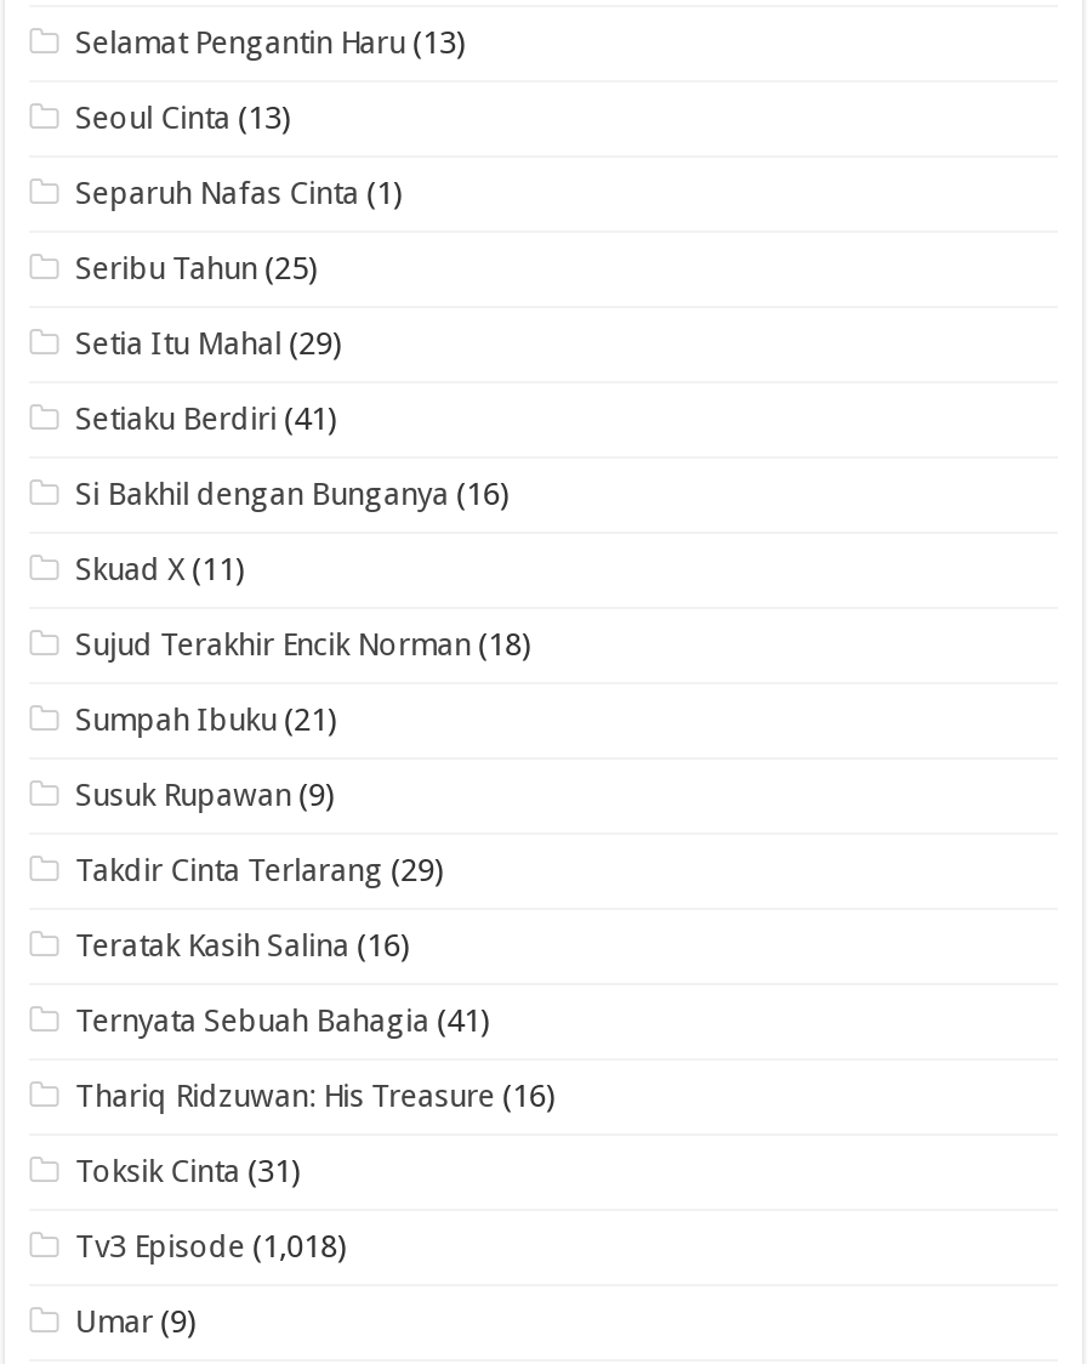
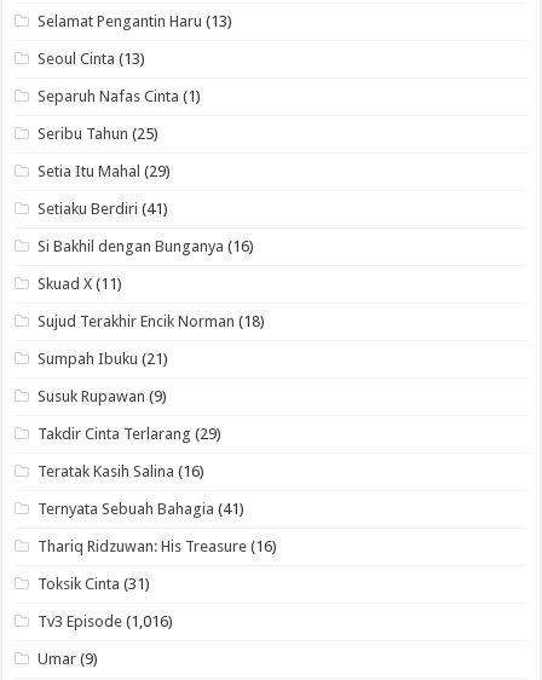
- Tv3 Episode (1,018)
+ Tv3 Episode (1,016)
